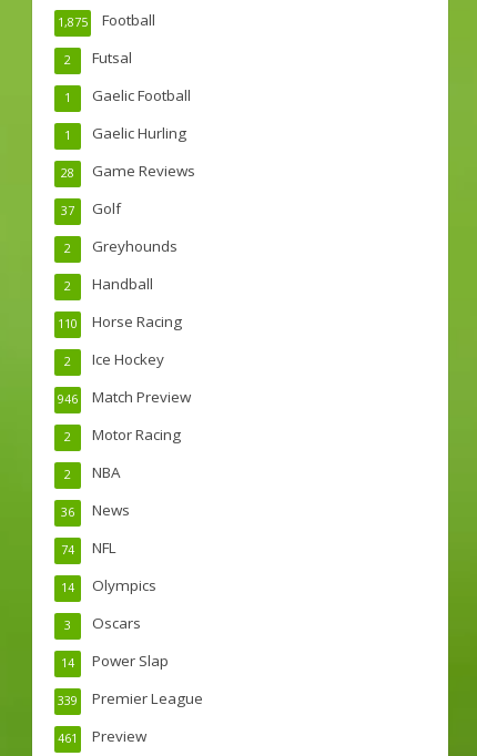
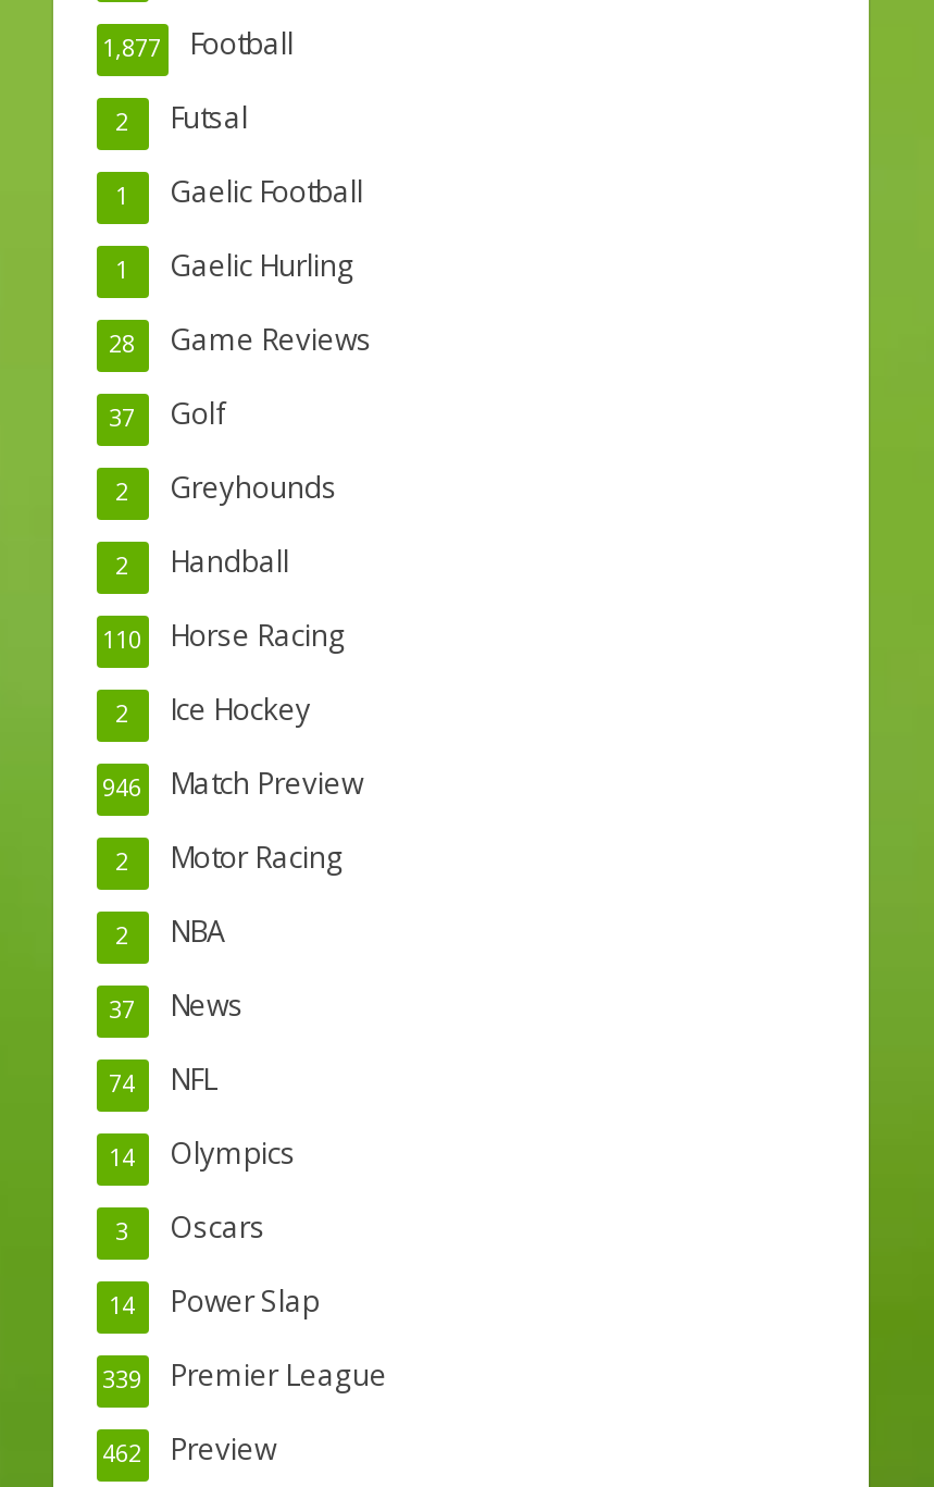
- 1,875 Football
+ 1,877 Football

- 36 News
+ 37 News

- 461 Preview
+ 462 Preview
